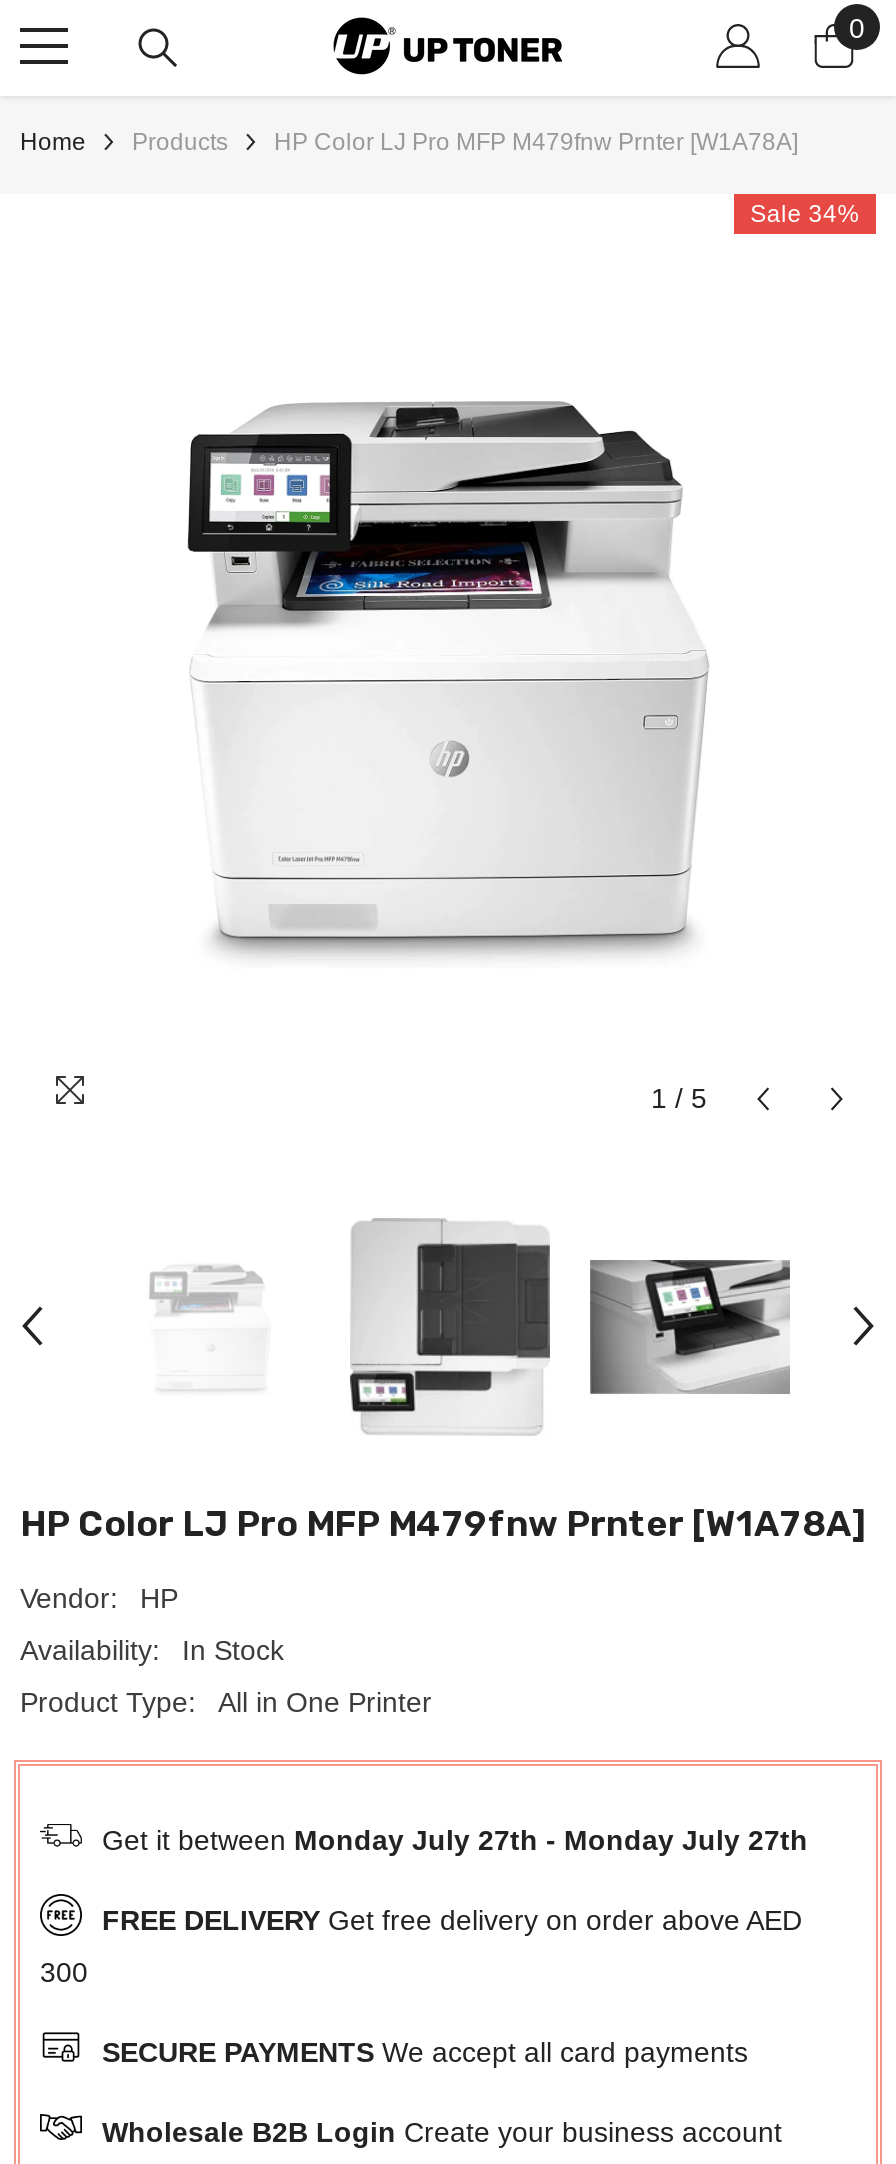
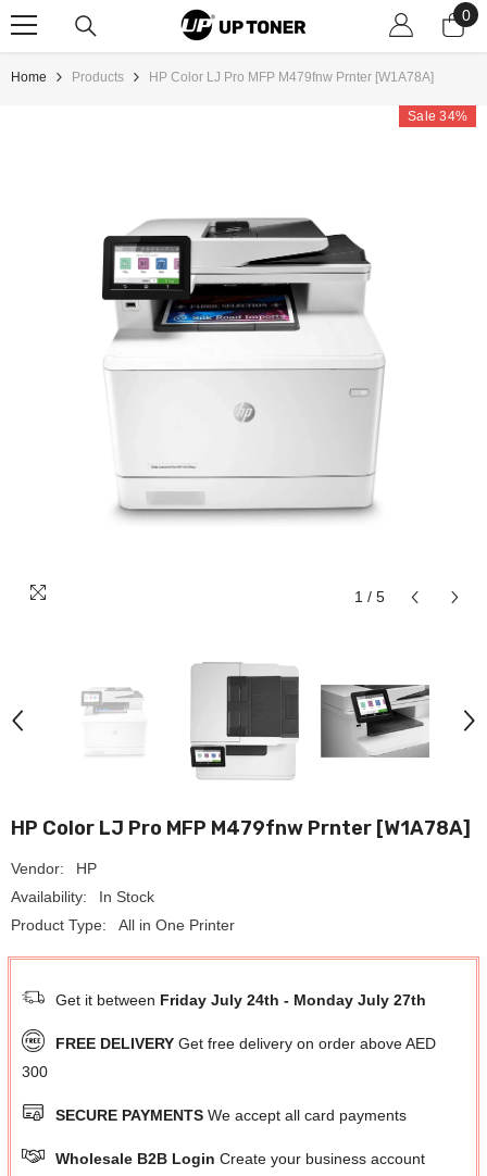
- Get it between Monday July 27th - Monday July 27th
+ Get it between Friday July 24th - Monday July 27th
